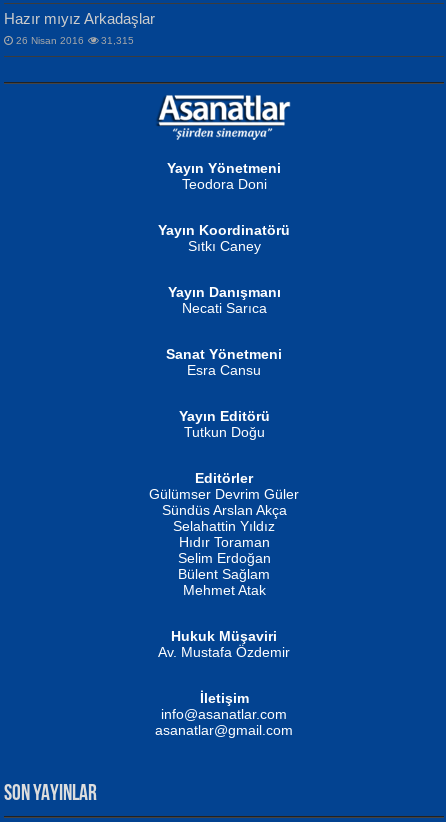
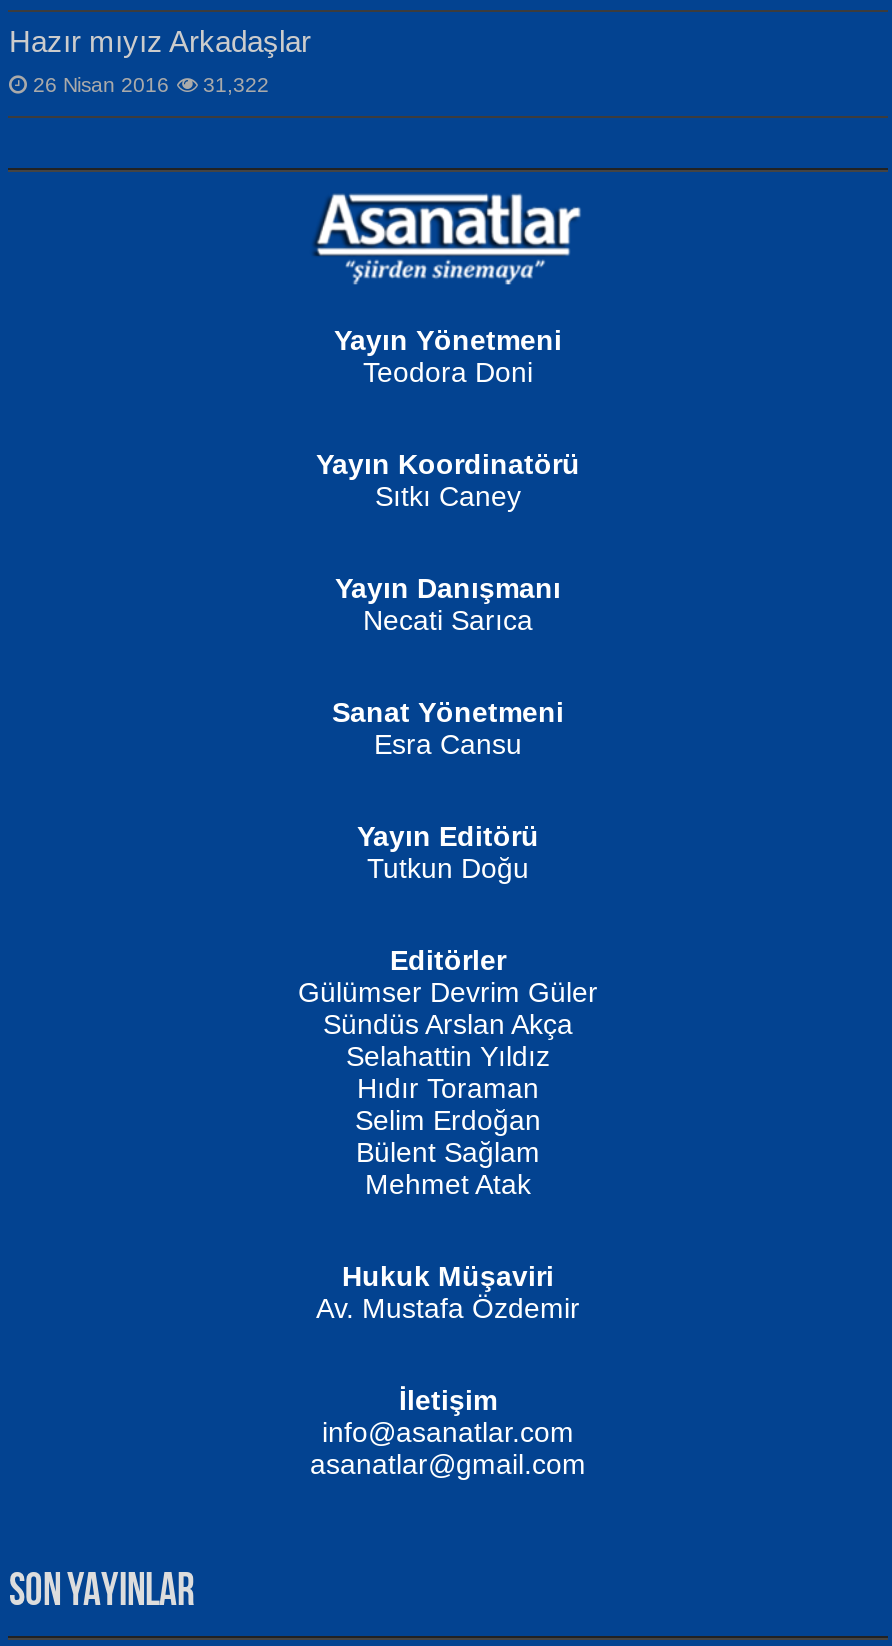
- 26 Nisan 2016 31,315
+ 26 Nisan 2016 31,322
